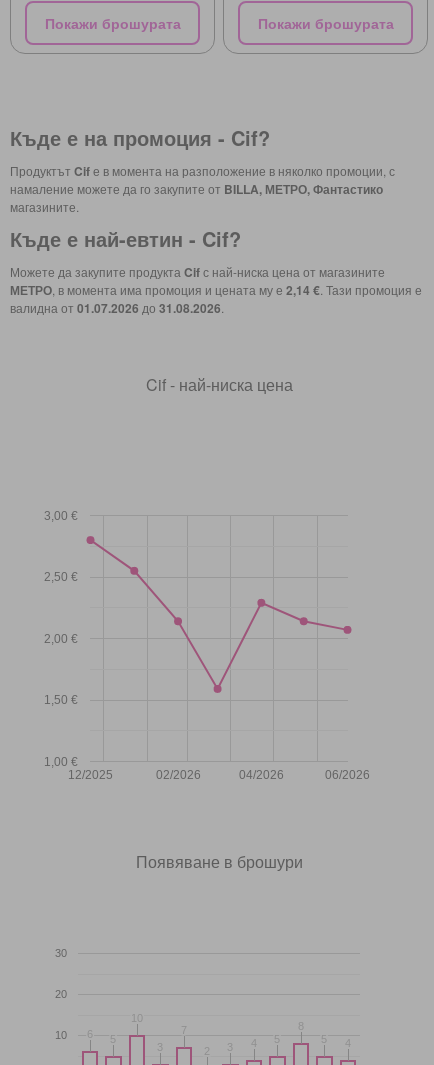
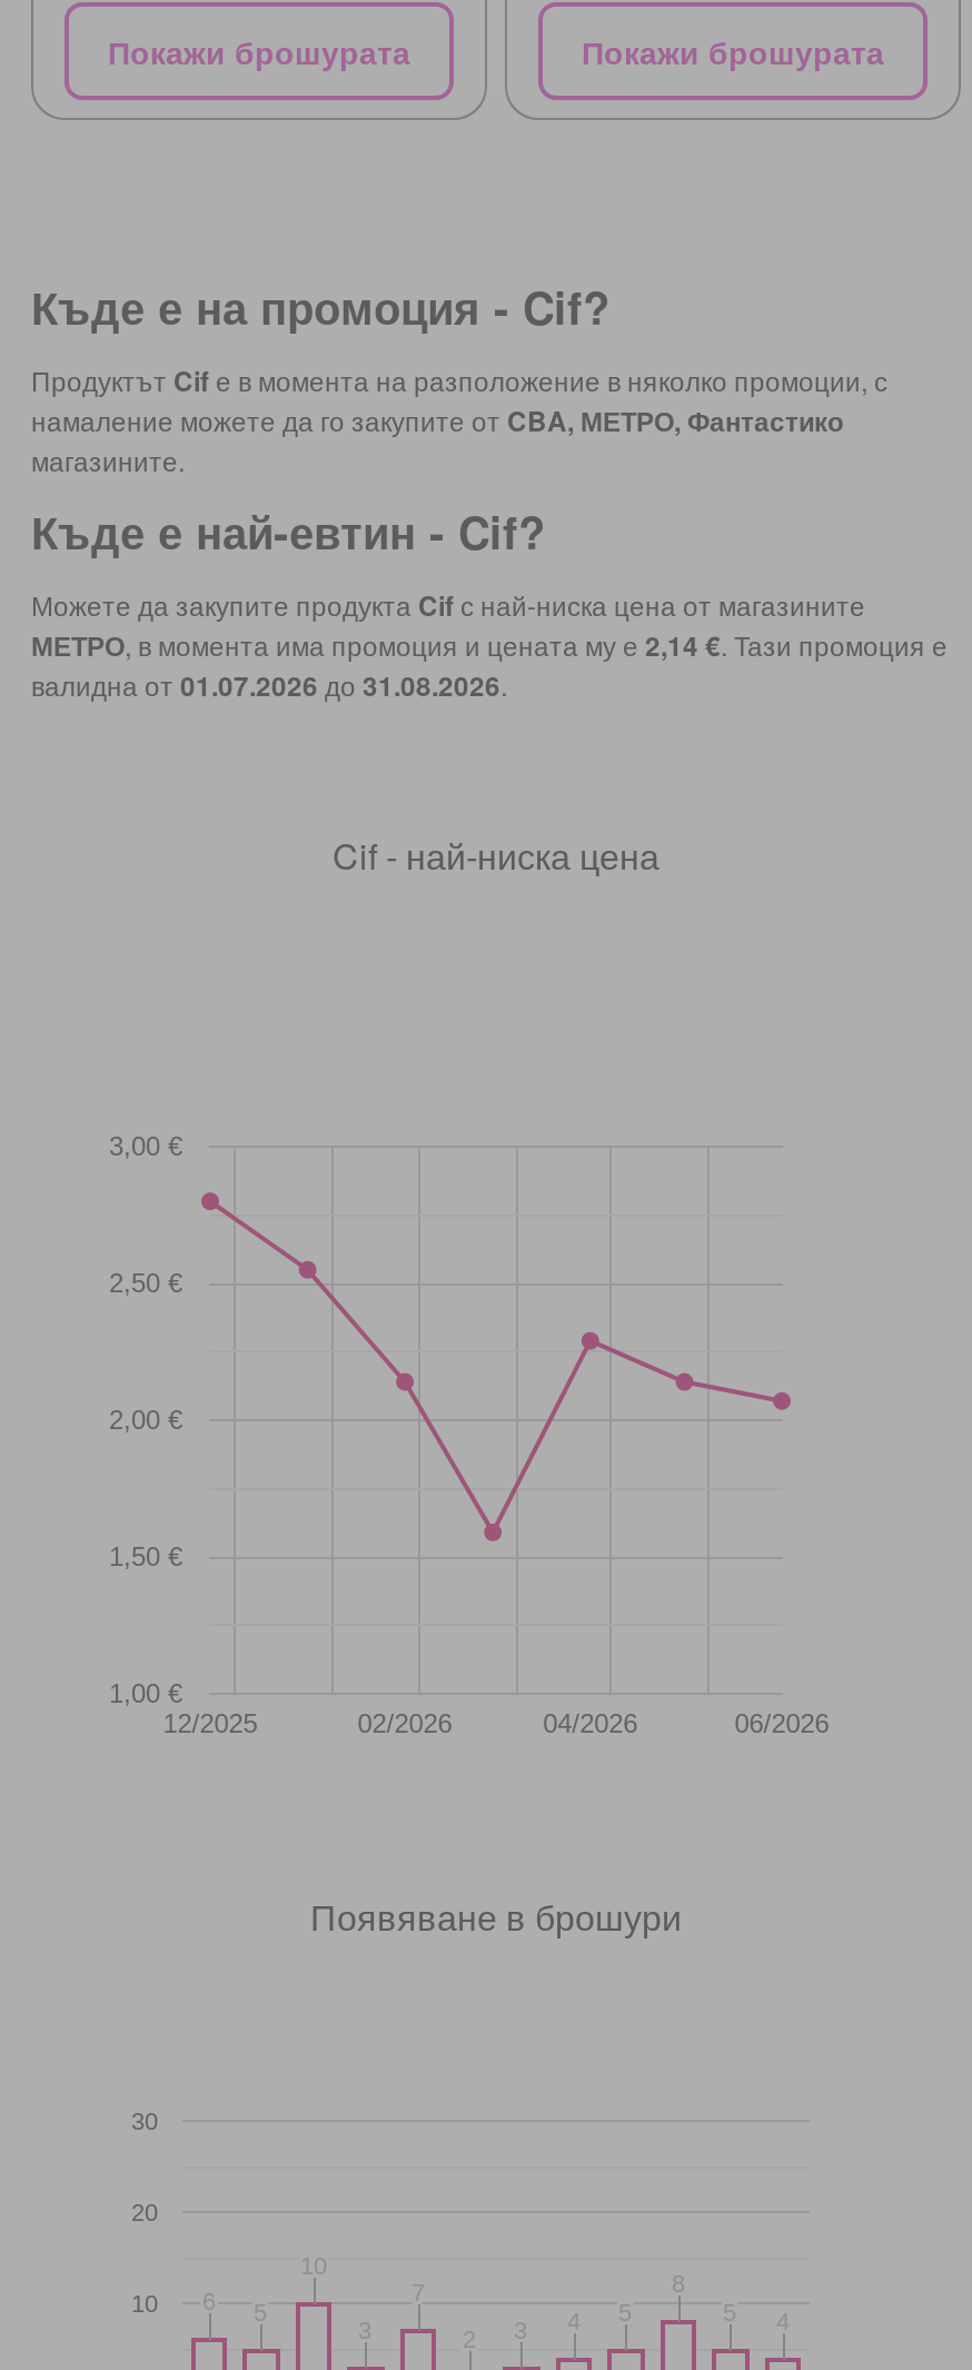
- намаление можете да го закупите от BILLA, МЕТРО, Фантастико
+ намаление можете да го закупите от CBA, МЕТРО, Фантастико
